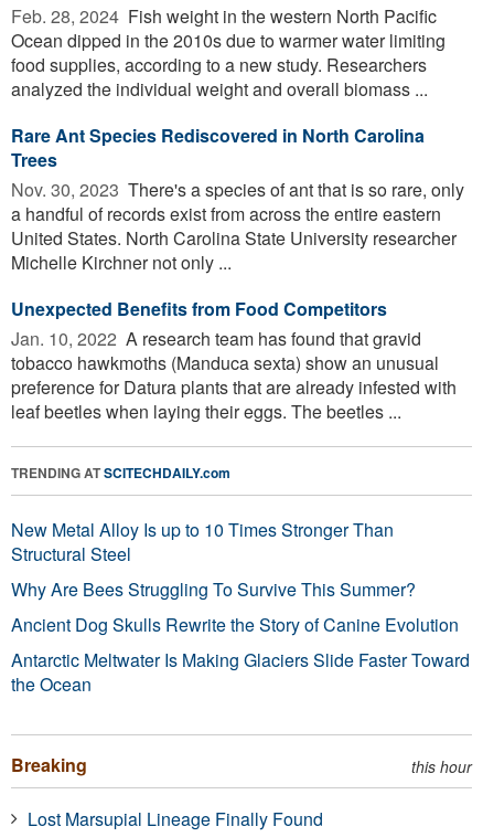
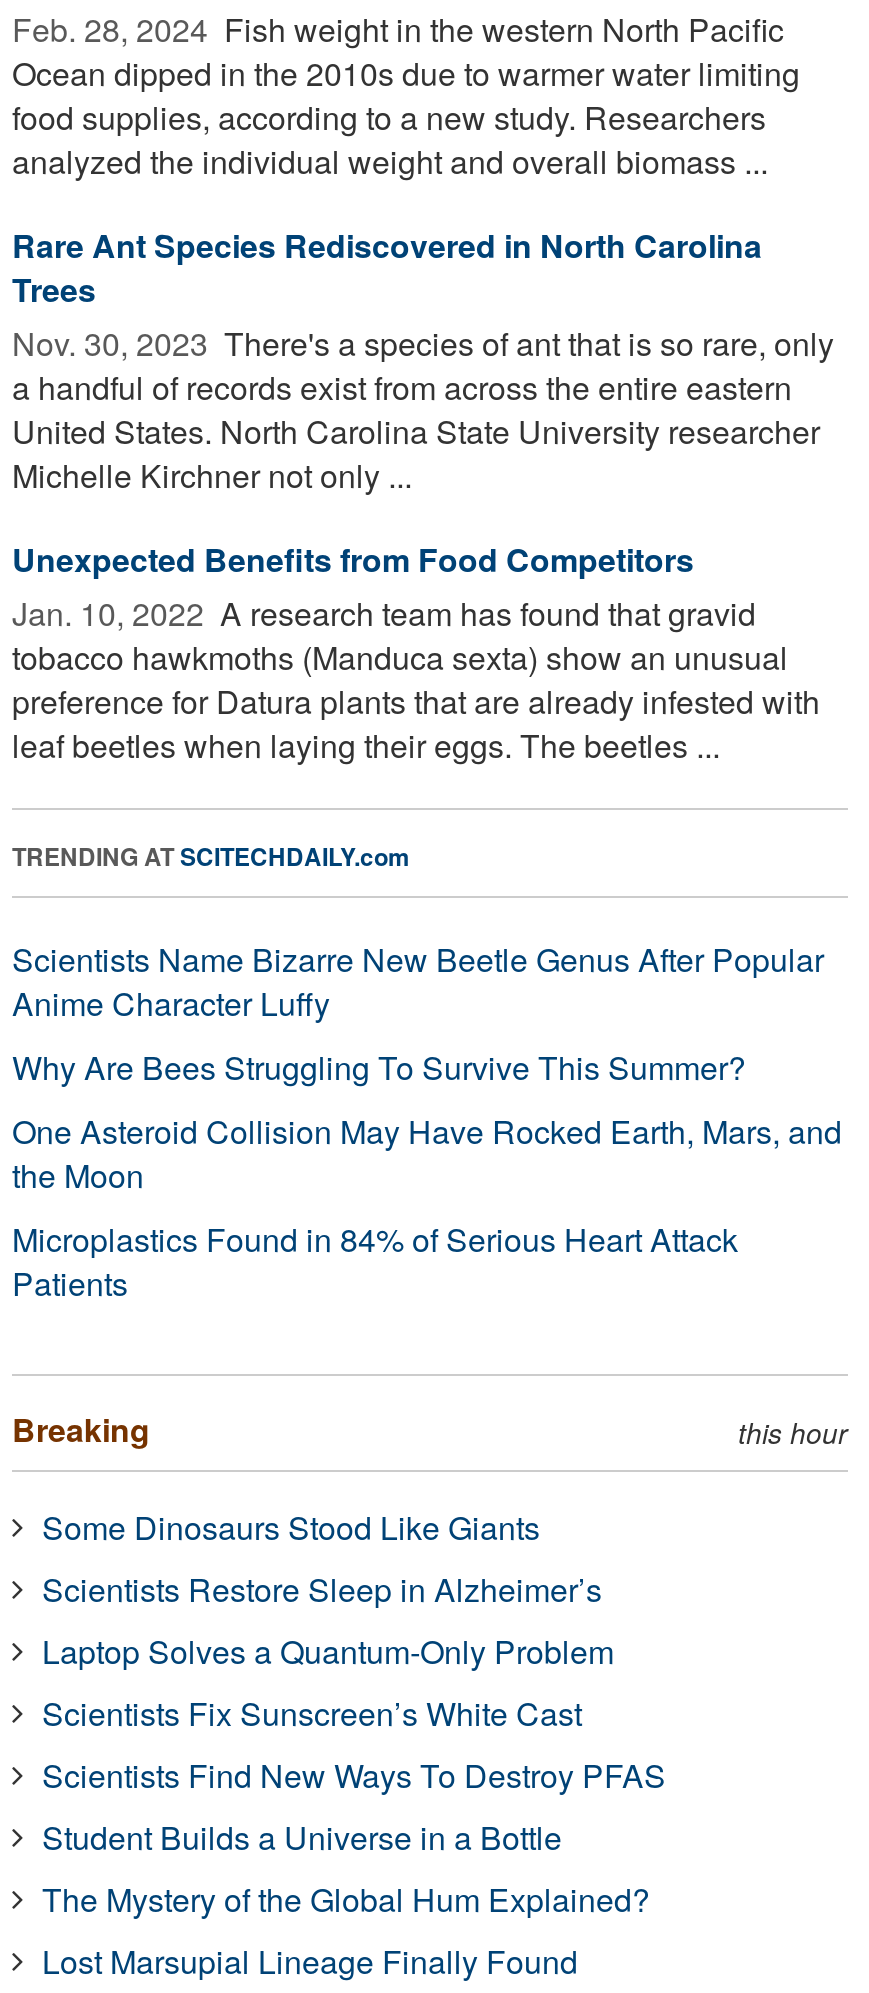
- New Metal Alloy Is up to 10 Times Stronger Than
- Structural Steel
+ Scientists Name Bizarre New Beetle Genus After Popular
+ Anime Character Luffy

- Ancient Dog Skulls Rewrite the Story of Canine Evolution
- Antarctic Meltwater Is Making Glaciers Slide Faster Toward
- the Ocean
+ One Asteroid Collision May Have Rocked Earth, Mars, and
+ the Moon
+ Microplastics Found in 84% of Serious Heart Attack
+ Patients

+ Some Dinosaurs Stood Like Giants
+ Scientists Restore Sleep in Alzheimer’s
+ Laptop Solves a Quantum-Only Problem
+ Scientists Fix Sunscreen’s White Cast
+ Scientists Find New Ways To Destroy PFAS
+ Student Builds a Universe in a Bottle
+ The Mystery of the Global Hum Explained?
